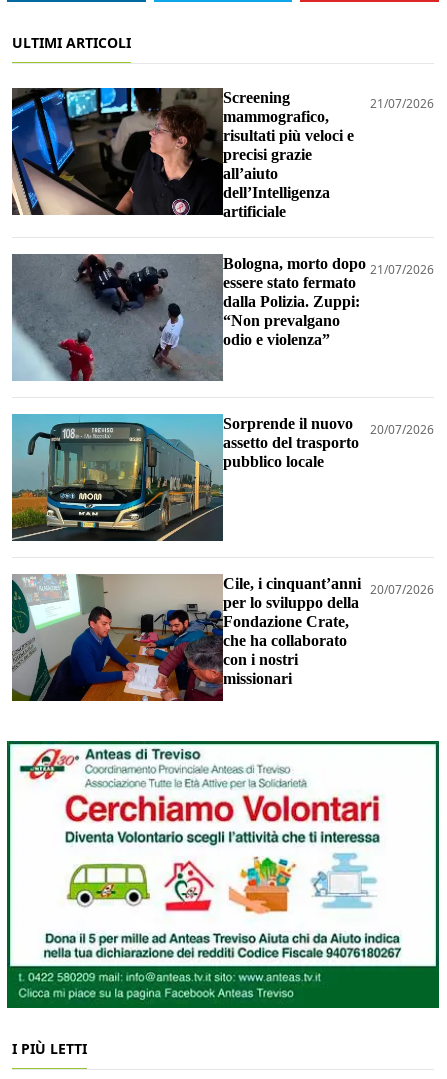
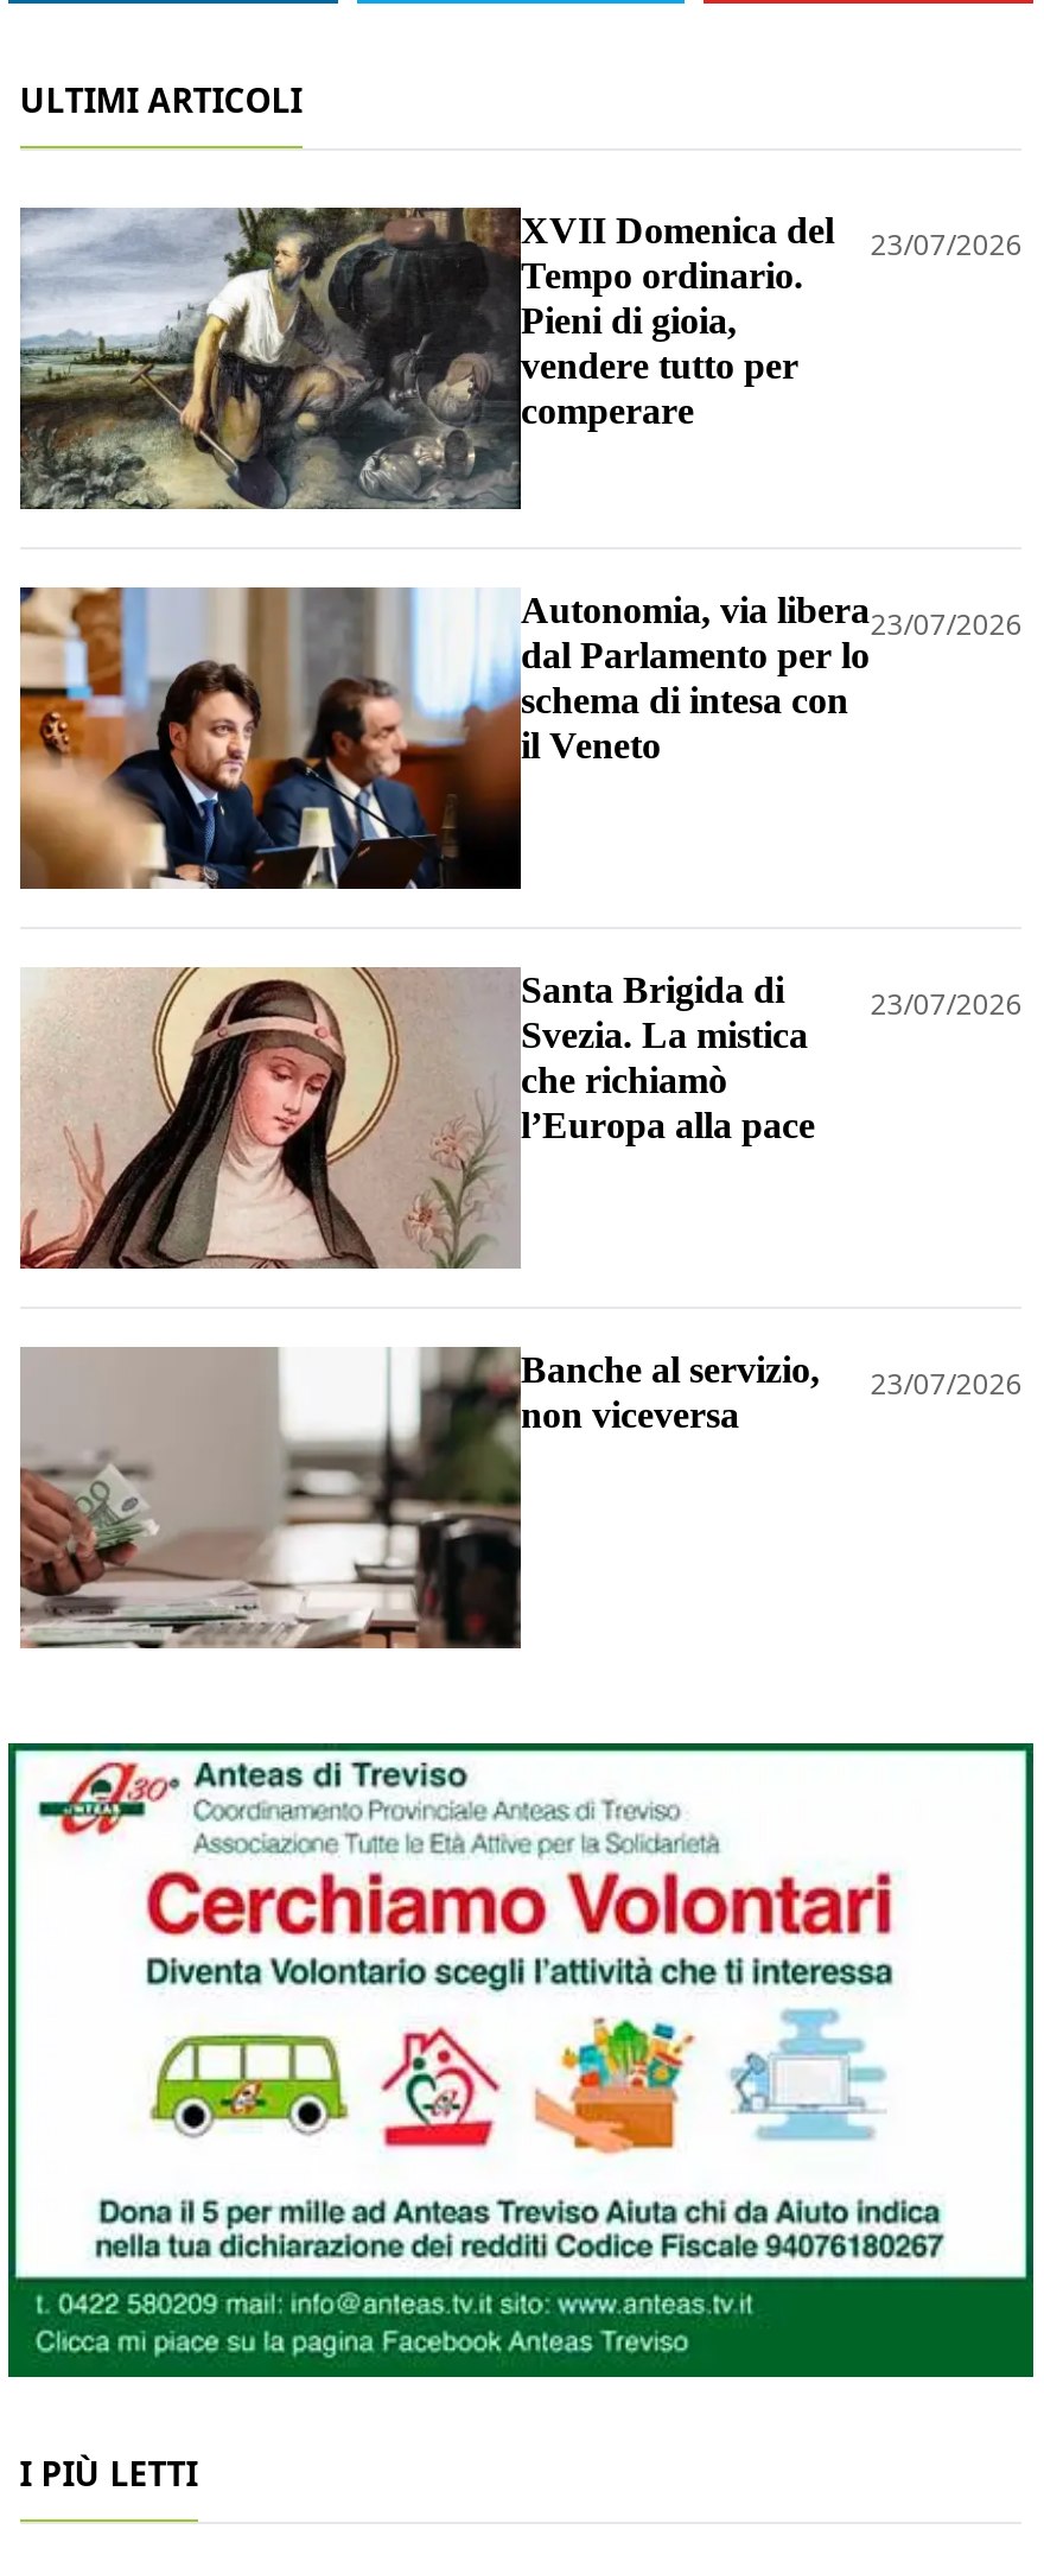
- [image]
- Screening
- mammografico,
- risultati più veloci e
- precisi grazie
- all’aiuto
- dell’Intelligenza
- artificiale
+ [image]
+ XVII Domenica del
+ Tempo ordinario.
+ Pieni di gioia,
+ vendere tutto per
+ comperare

- 21/07/2026
+ 23/07/2026

- [image]
- Bologna, morto dopo
- essere stato fermato
- dalla Polizia. Zuppi:
- “Non prevalgano
- odio e violenza”
+ [image]
+ Autonomia, via libera
+ dal Parlamento per lo
+ schema di intesa con
+ il Veneto

- 21/07/2026
+ 23/07/2026

- [image]
- Sorprende il nuovo
- assetto del trasporto
- pubblico locale
+ [image]
+ Santa Brigida di
+ Svezia. La mistica
+ che richiamò
+ l’Europa alla pace

- 20/07/2026
+ 23/07/2026

- [image]
- Cile, i cinquant’anni
- per lo sviluppo della
- Fondazione Crate,
- che ha collaborato
- con i nostri
- missionari
+ [image]
+ Banche al servizio,
+ non viceversa

- 20/07/2026
+ 23/07/2026
